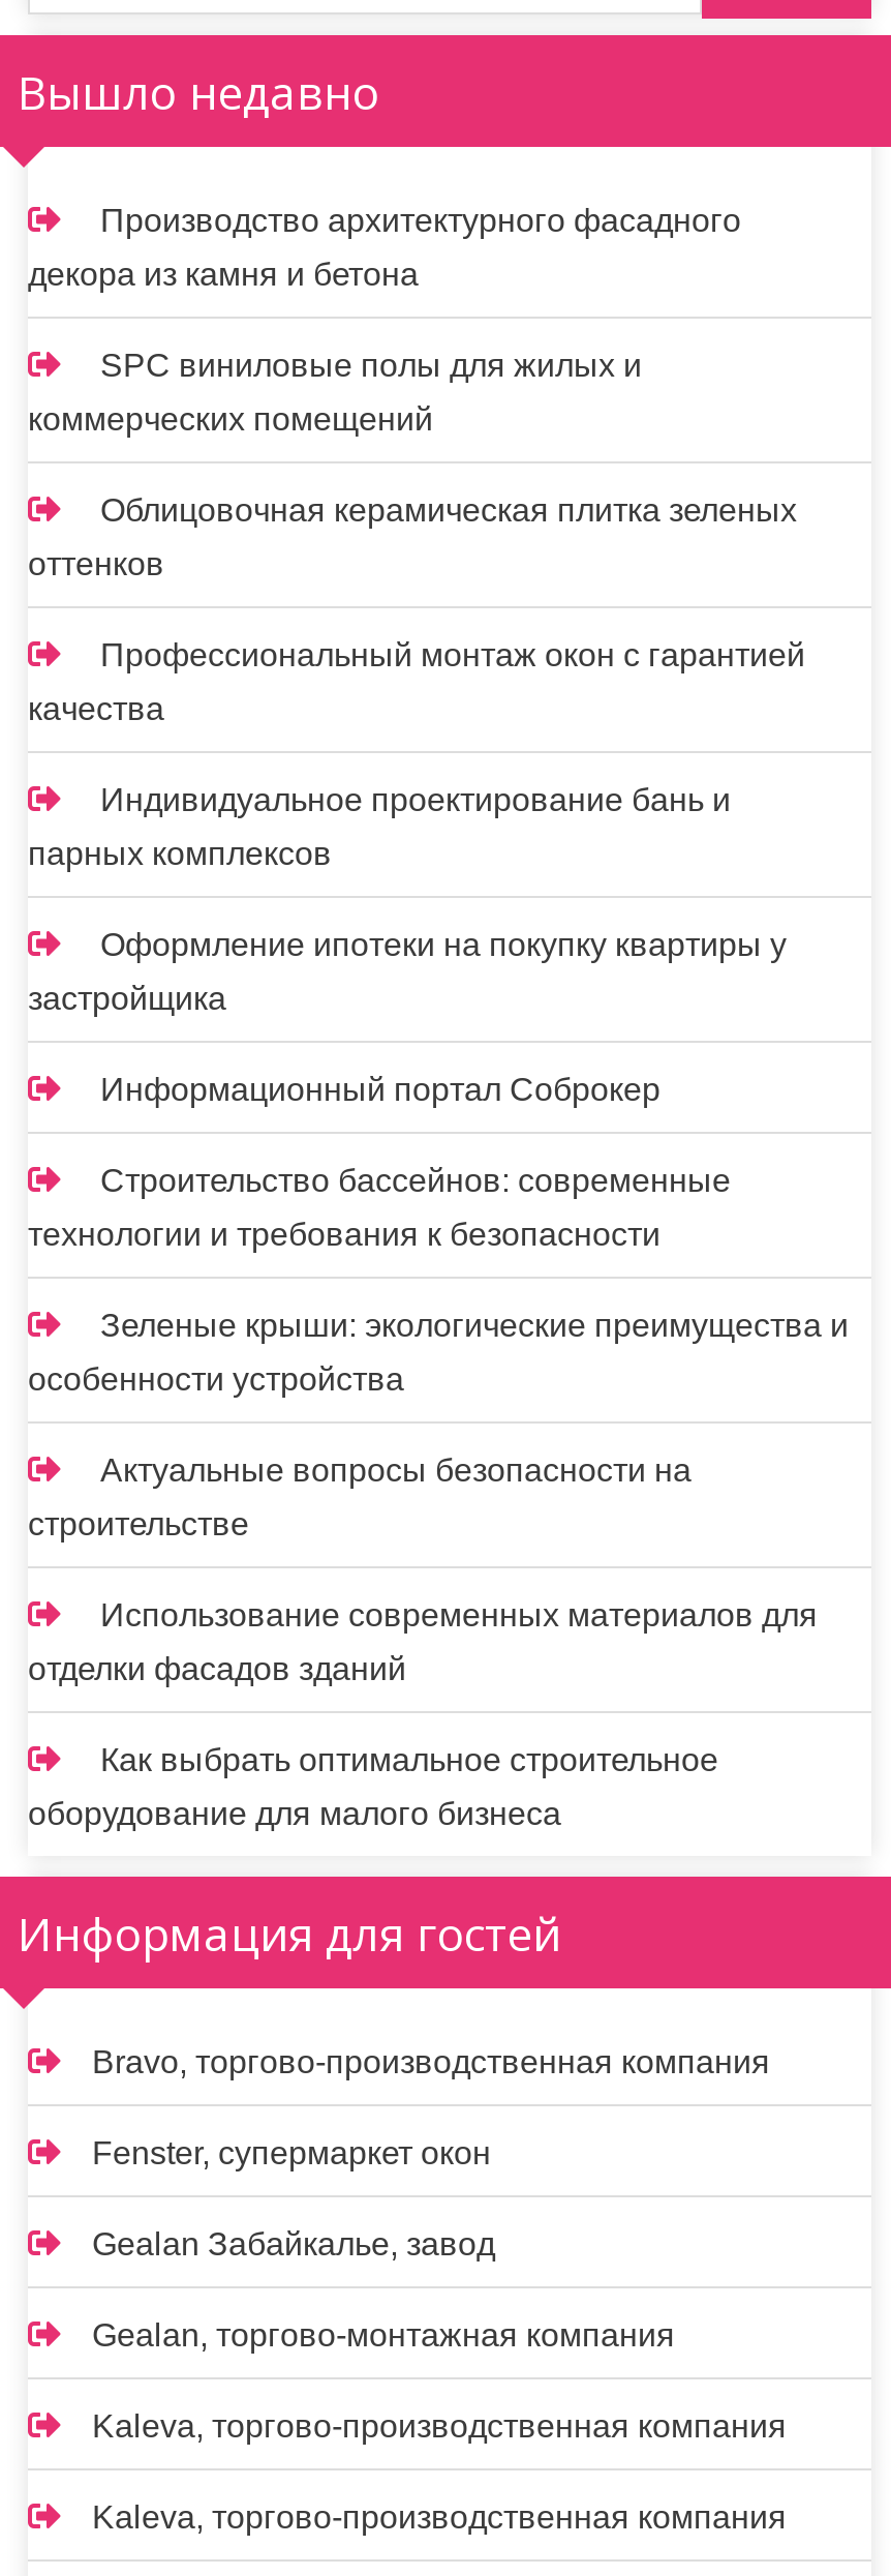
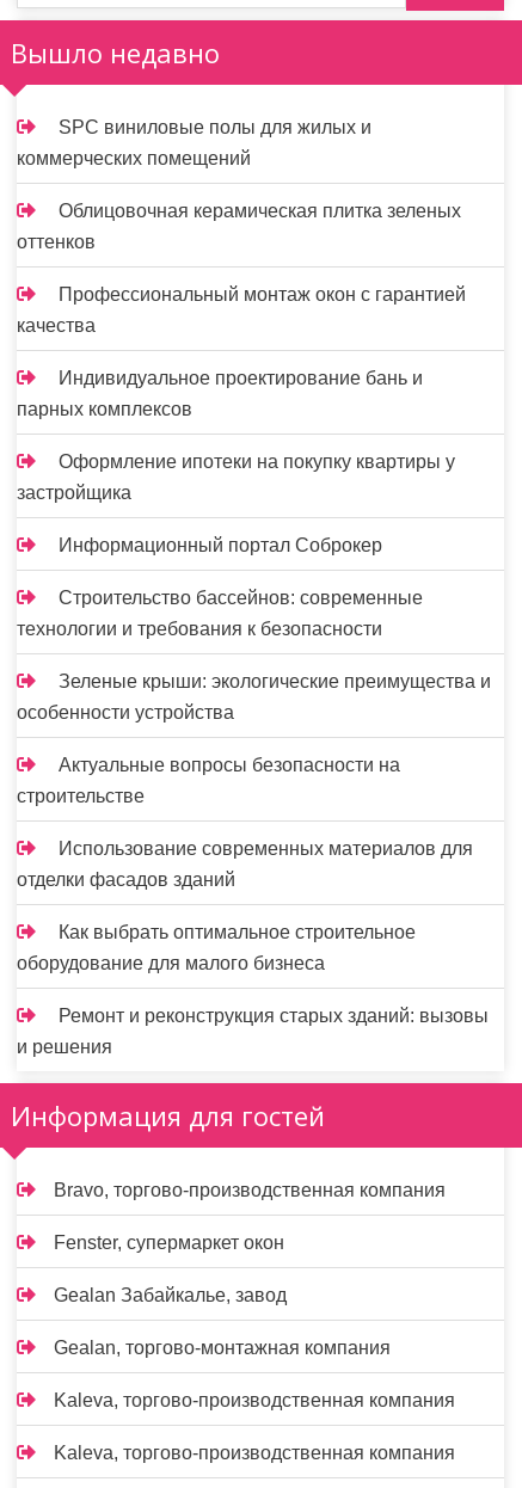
- Производство архитектурного фасадного
- декора из камня и бетона

moved up: коммерческих помещений | Облицовочная керамическая плитка зеленых | оттенков | ... | Как выбрать оптимальное строительное | оборудование для малого бизнеса

+ Ремонт и реконструкция старых зданий: вызовы
+ и решения
